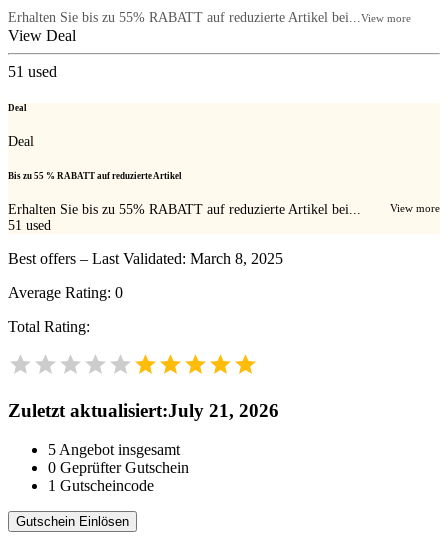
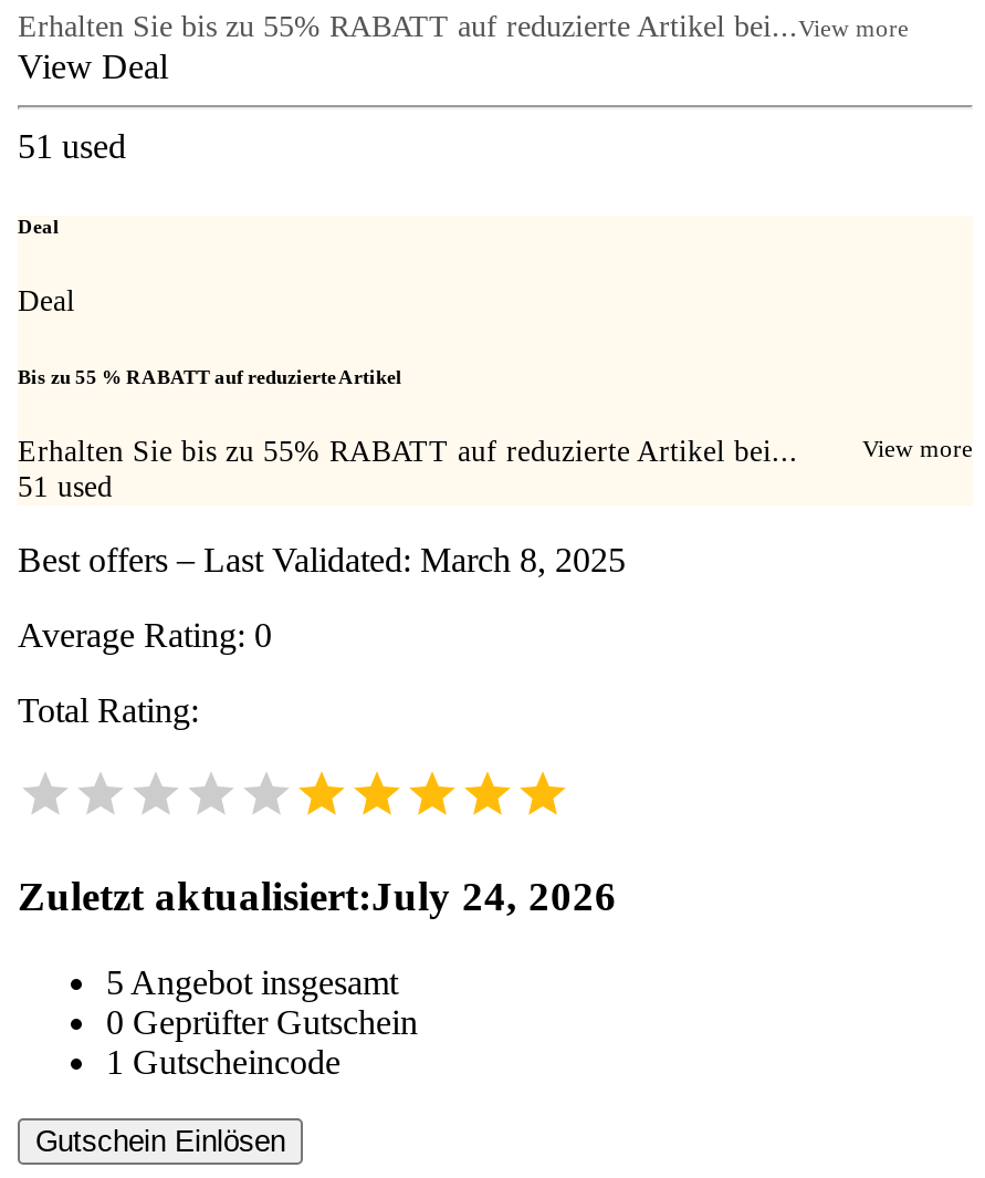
- Zuletzt aktualisiert:July 21, 2026
+ Zuletzt aktualisiert:July 24, 2026
